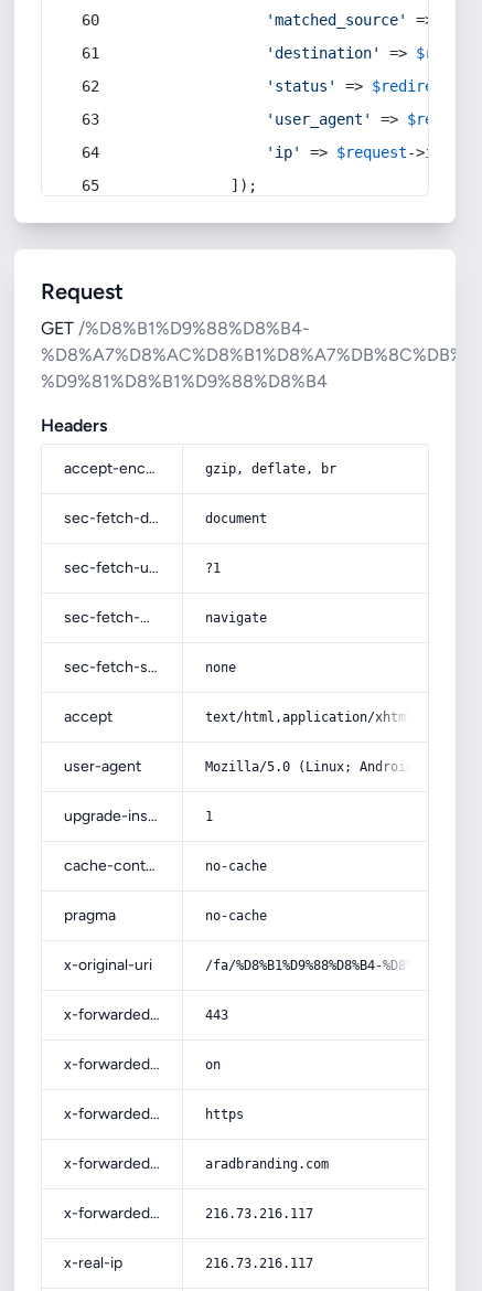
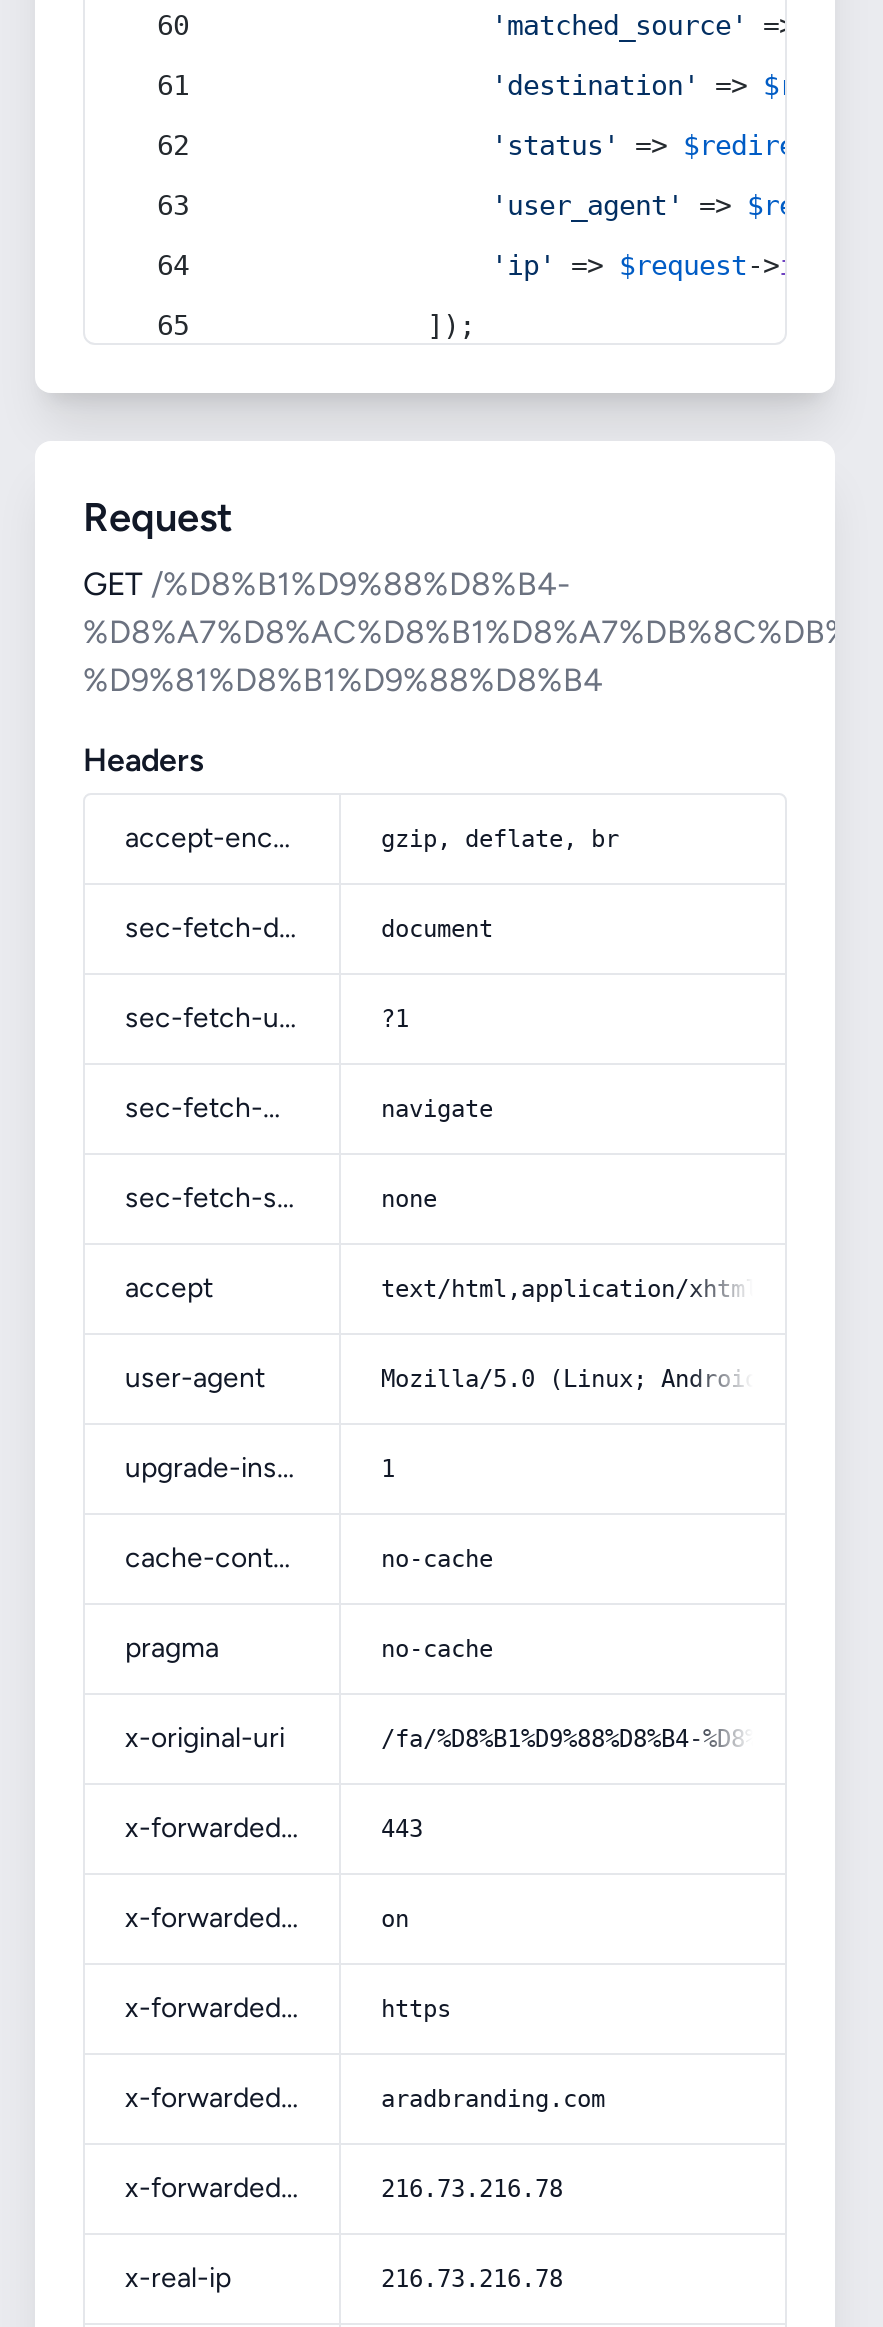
- 216.73.216.117
+ 216.73.216.78

- 216.73.216.117
+ 216.73.216.78
